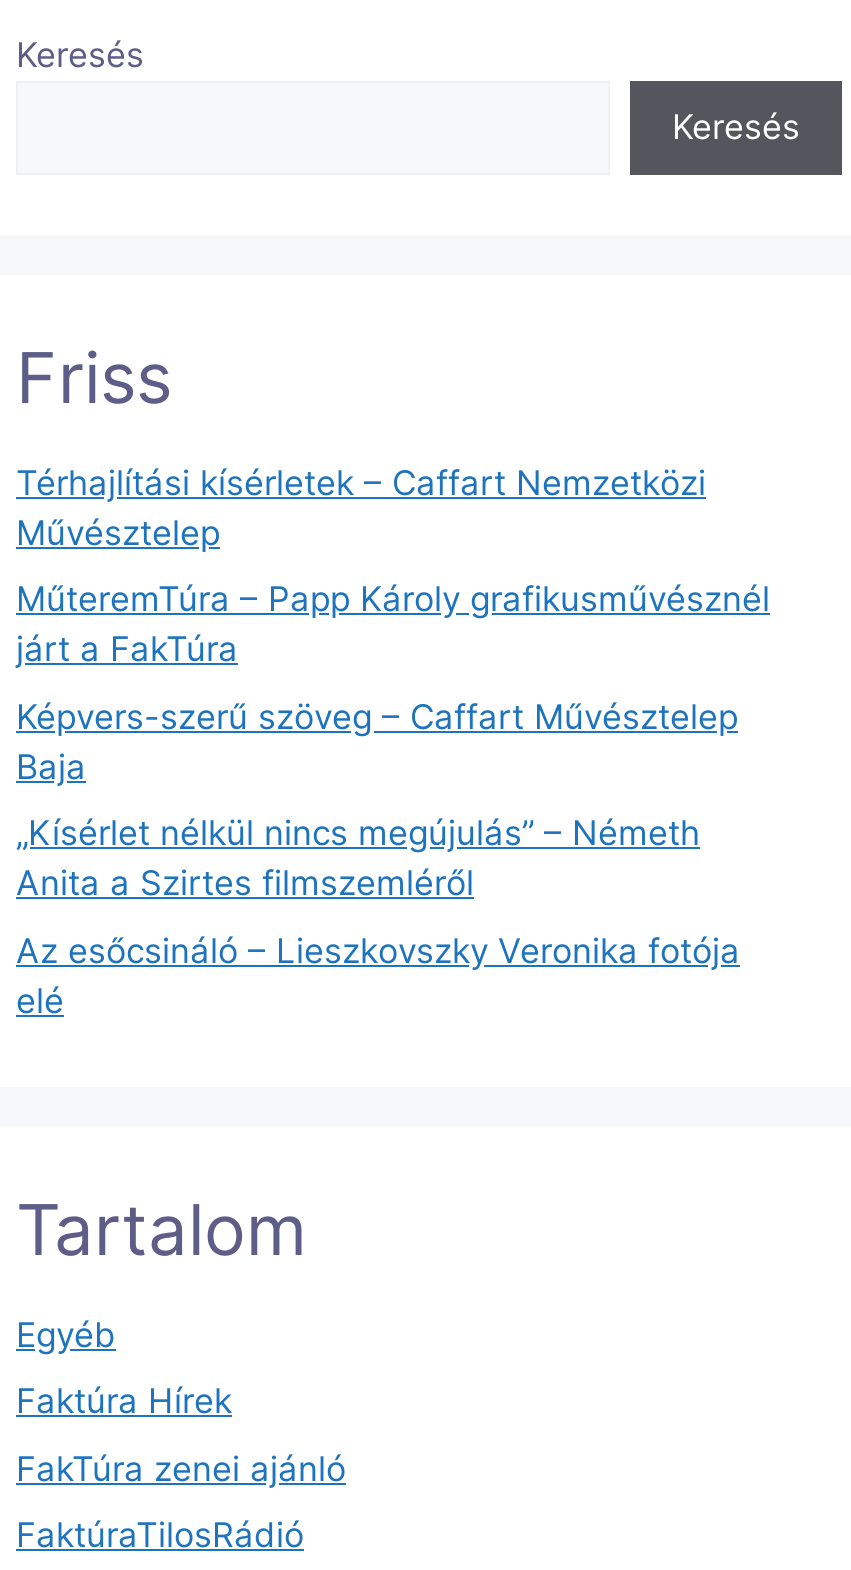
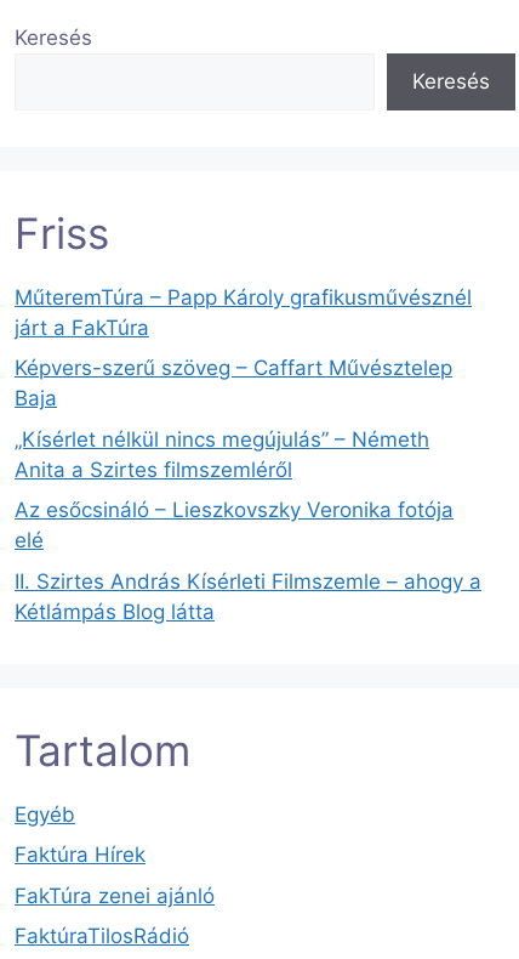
- Térhajlítási kísérletek – Caffart Nemzetközi
- Művésztelep

moved up: MűteremTúra – Papp Károly grafikusművésznél | járt a FakTúra | Képvers-szerű szöveg – Caffart Művésztelep | Baja | „Kísérlet nélkül nincs megújulás” – Németh | Anita a Szirtes filmszemléről | Az esőcsináló – Lieszkovszky Veronika fotója | elé

+ II. Szirtes András Kísérleti Filmszemle – ahogy a
+ Kétlámpás Blog látta
